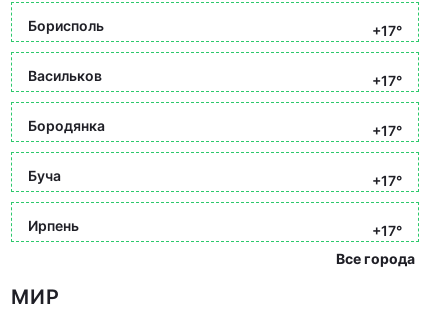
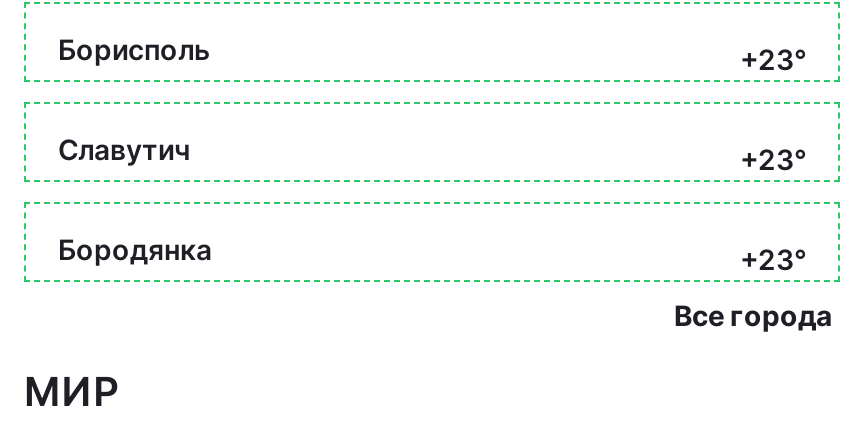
- +17°
+ +23°

- Васильков
- +17°
+ Славутич
+ +23°

- +17°
- Буча
- +17°
- Ирпень
- +17°
+ +23°
